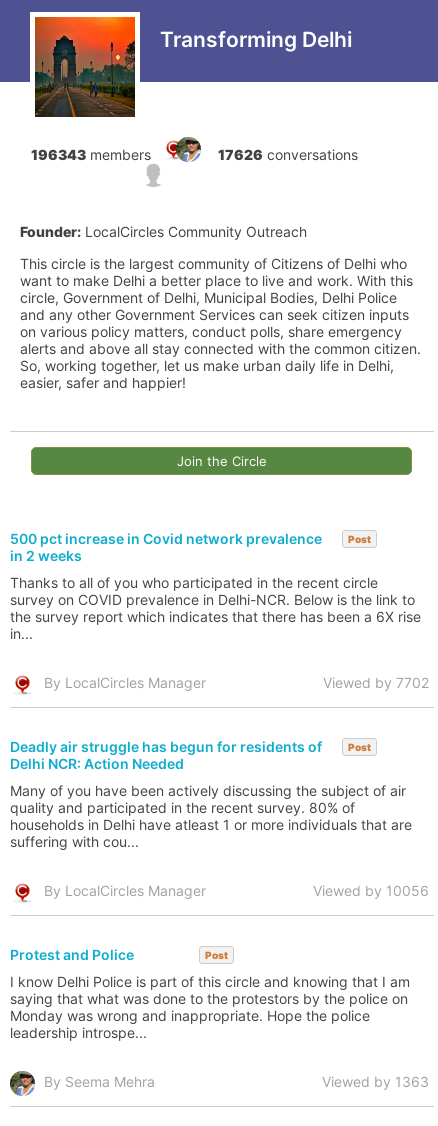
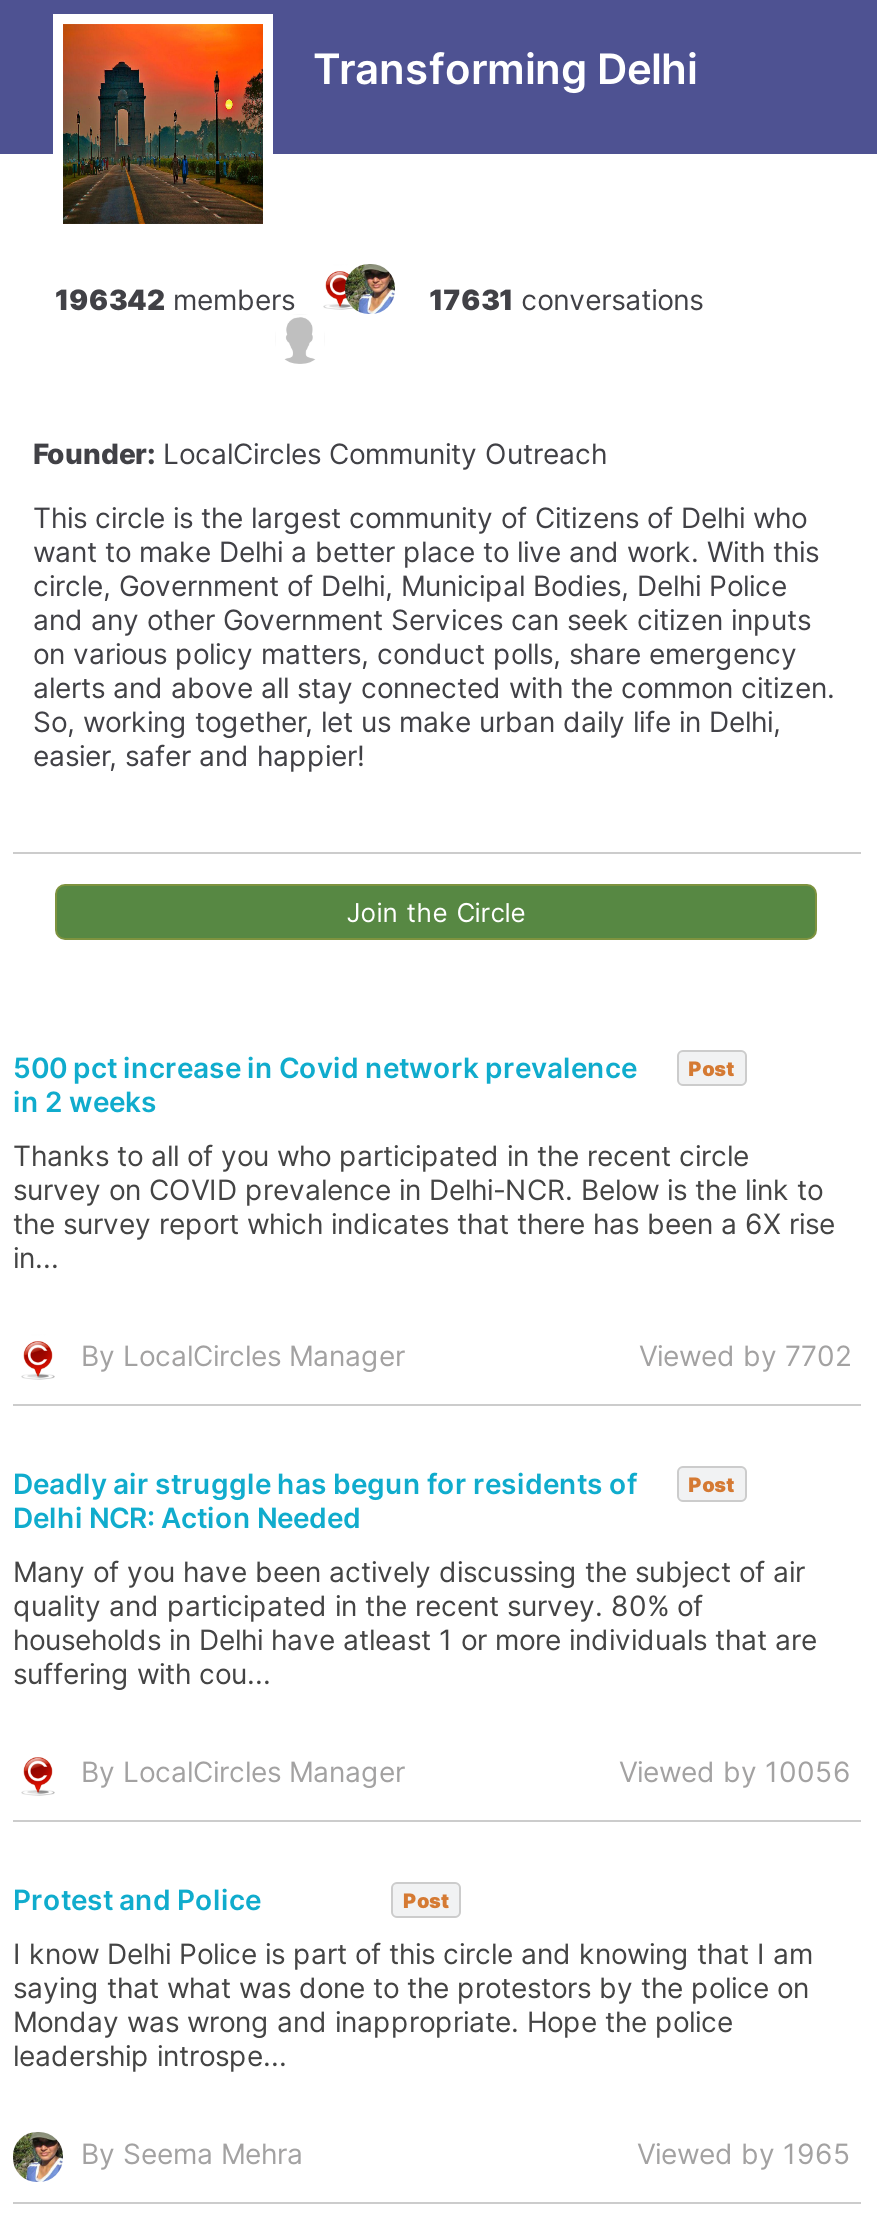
- 196343 members
+ 196342 members

- 17626 conversations
+ 17631 conversations

- Viewed by 1363
+ Viewed by 1965
